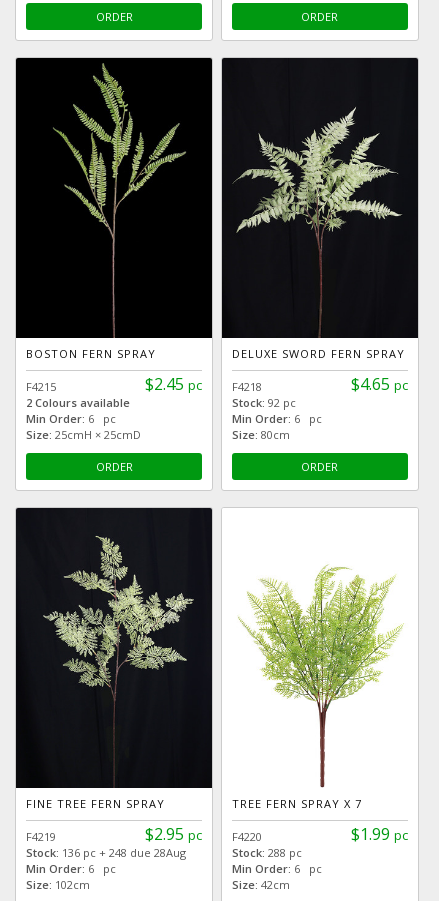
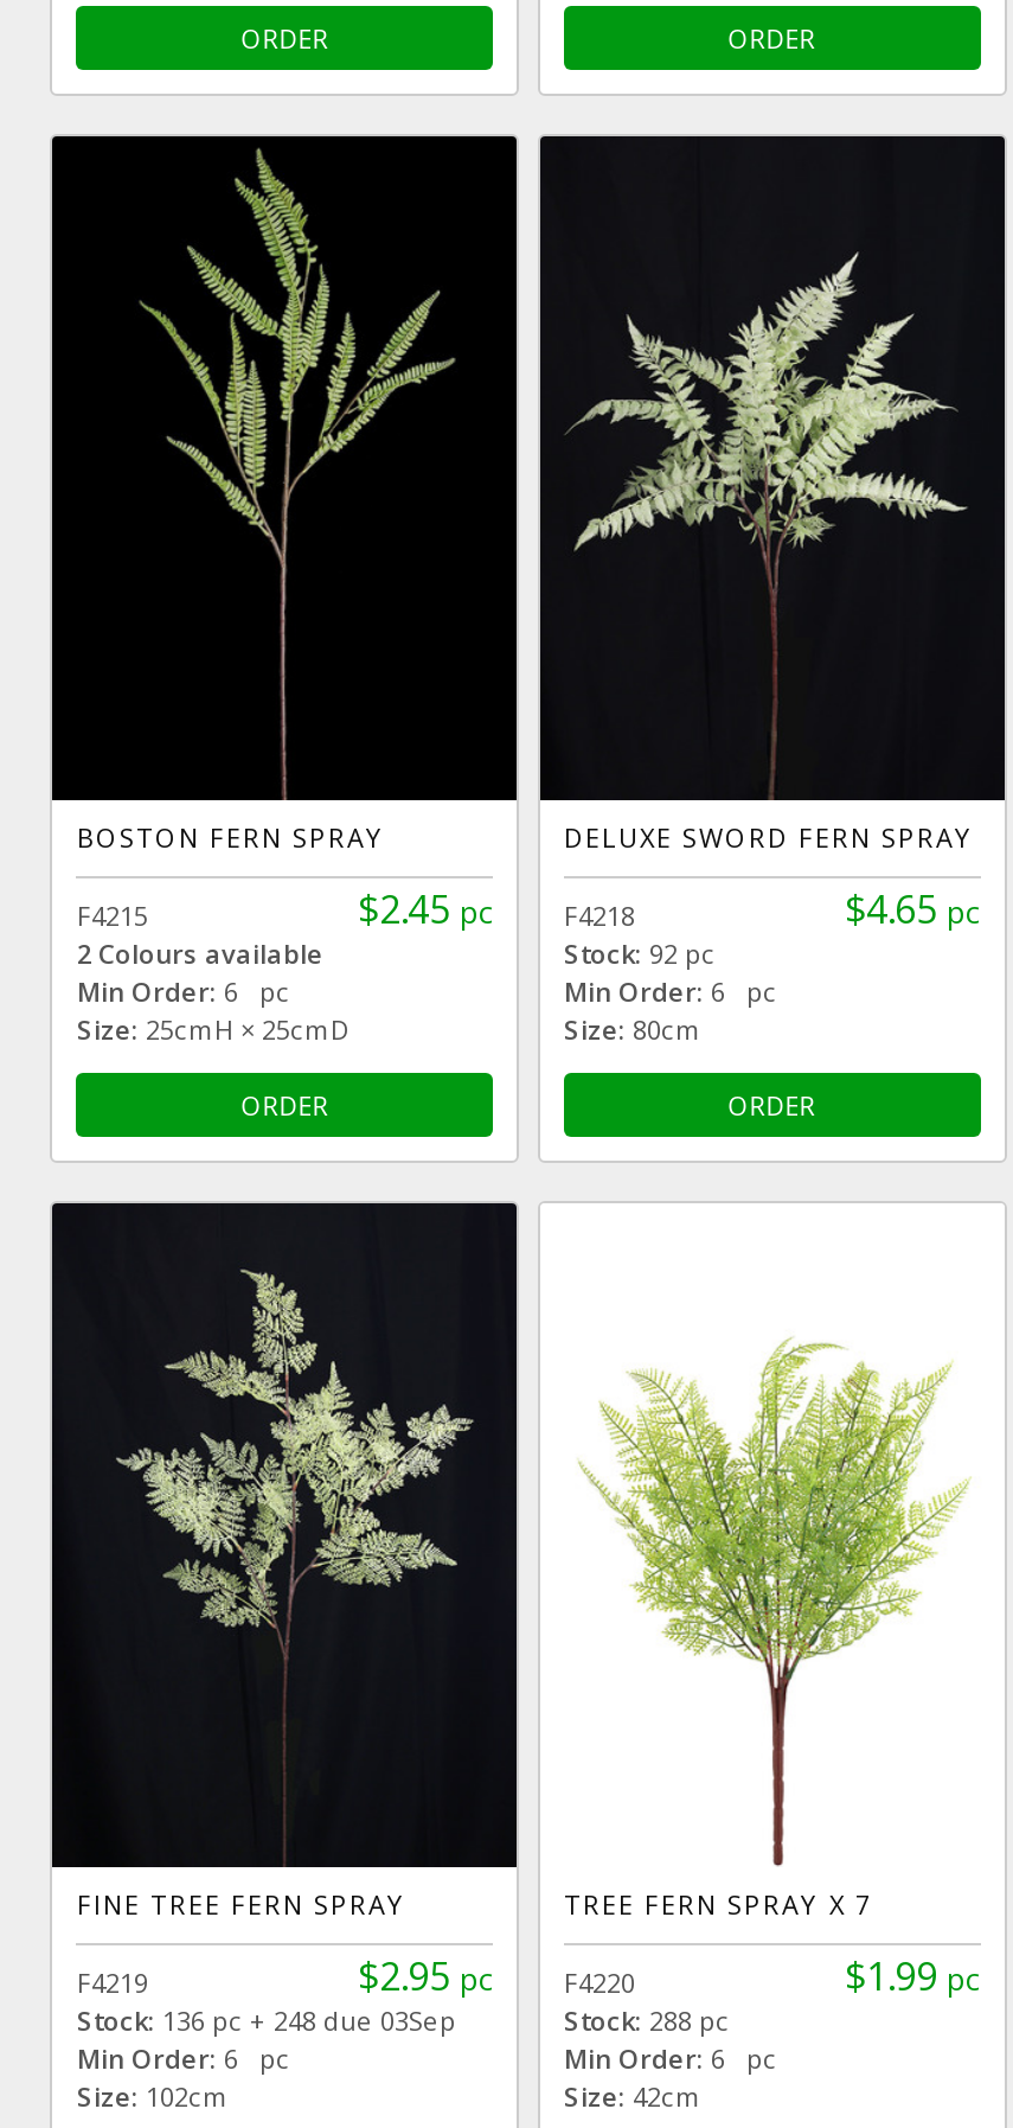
- Stock: 136 pc + 248 due 28Aug
+ Stock: 136 pc + 248 due 03Sep
